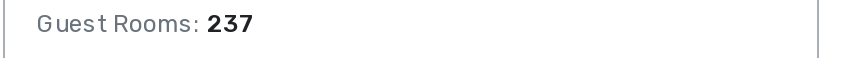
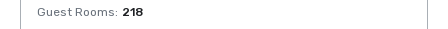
- Guest Rooms: 237
+ Guest Rooms: 218
